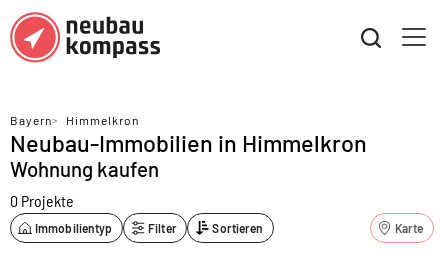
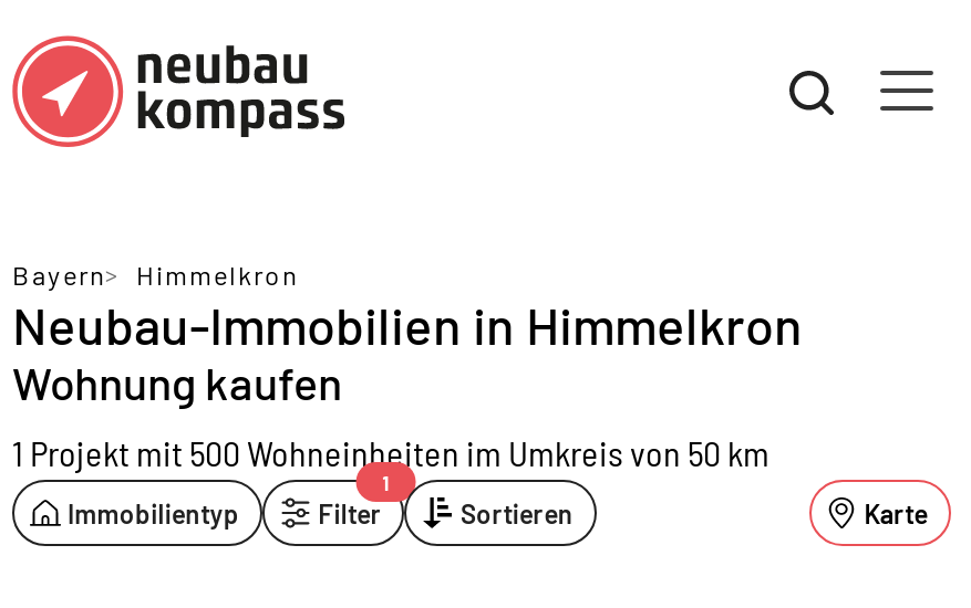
+ 1

- 0 Projekte
+ 1 Projekt mit 500 Wohneinheiten im Umkreis von 50 km
